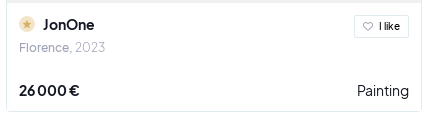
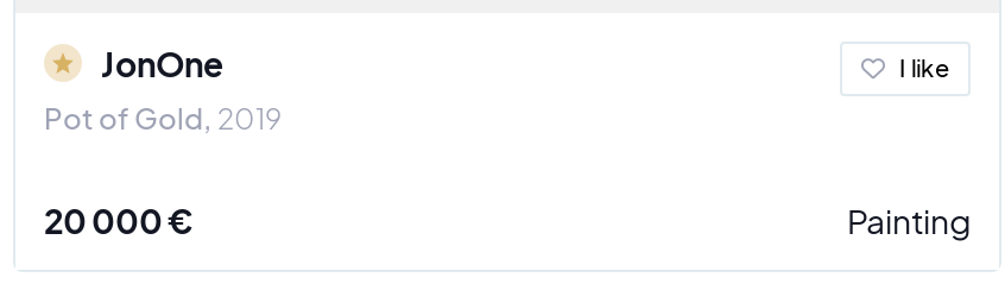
- Florence 2023
+ Pot of Gold 2019

- 26 000 €
+ 20 000 €
